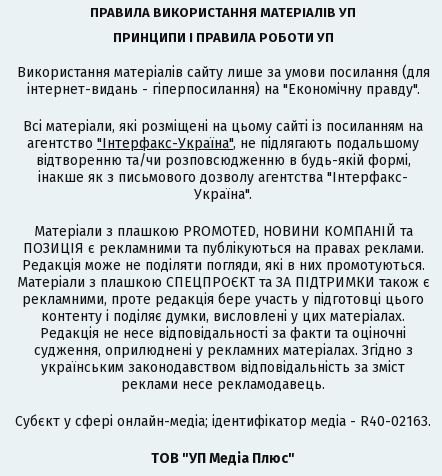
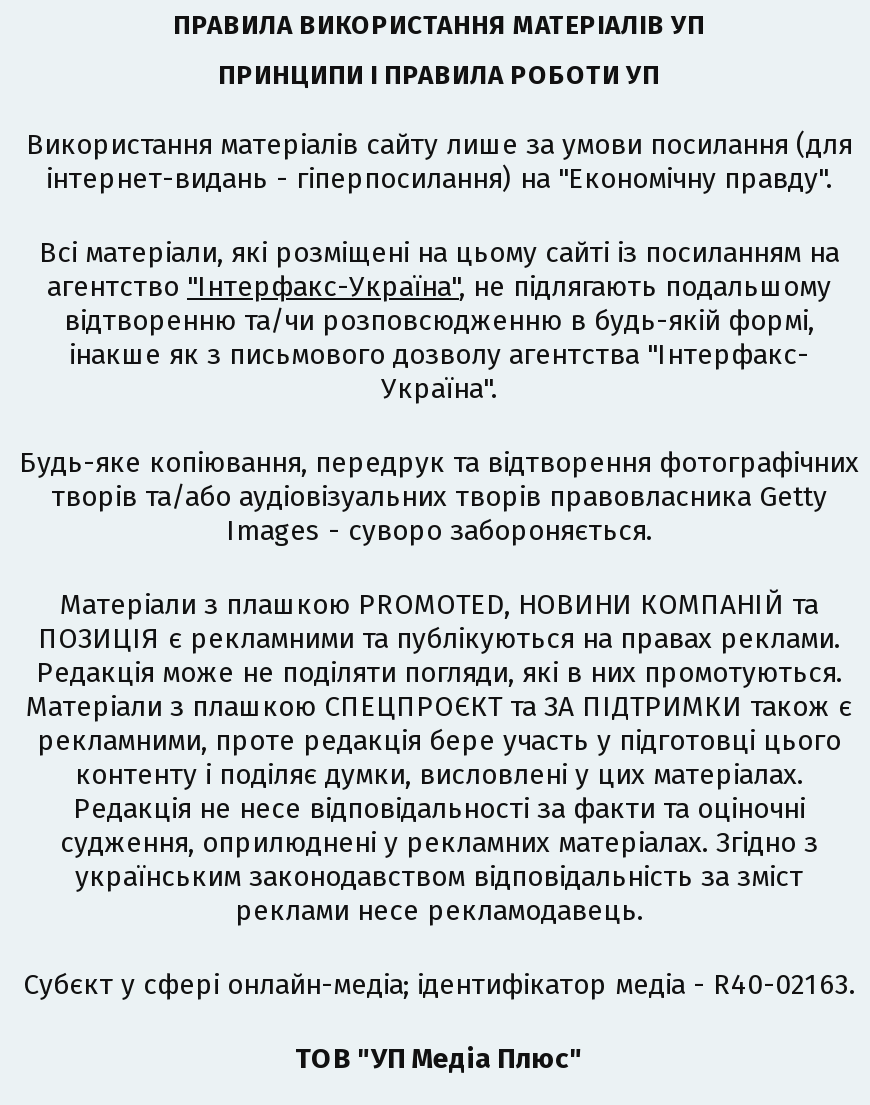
+ Будь-яке копіювання, передрук та відтворення фотографічних
+ творів та/або аудіовізуальних творів правовласника Getty
+ Images - суворо забороняється.
